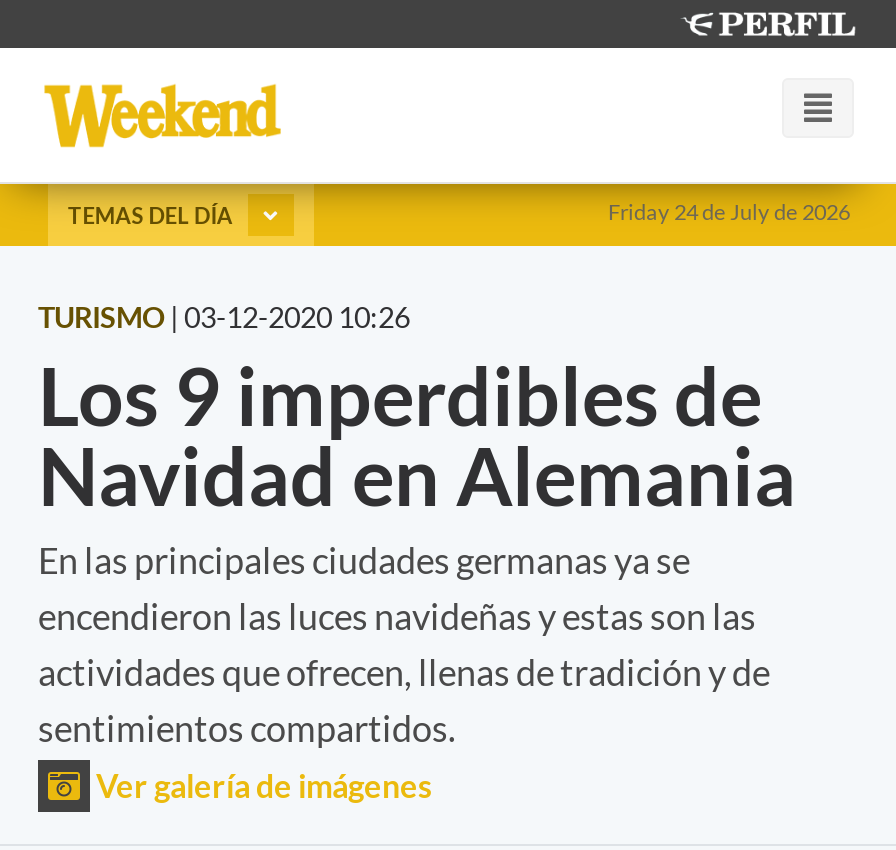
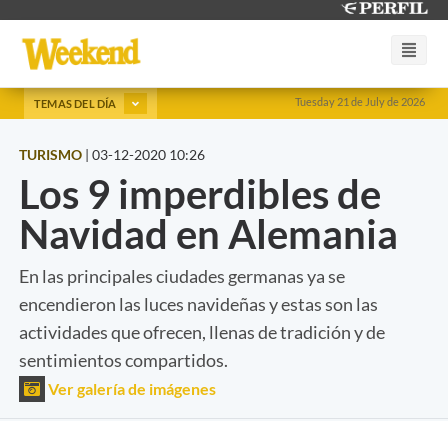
- Friday 24 de July de 2026
+ Tuesday 21 de July de 2026
